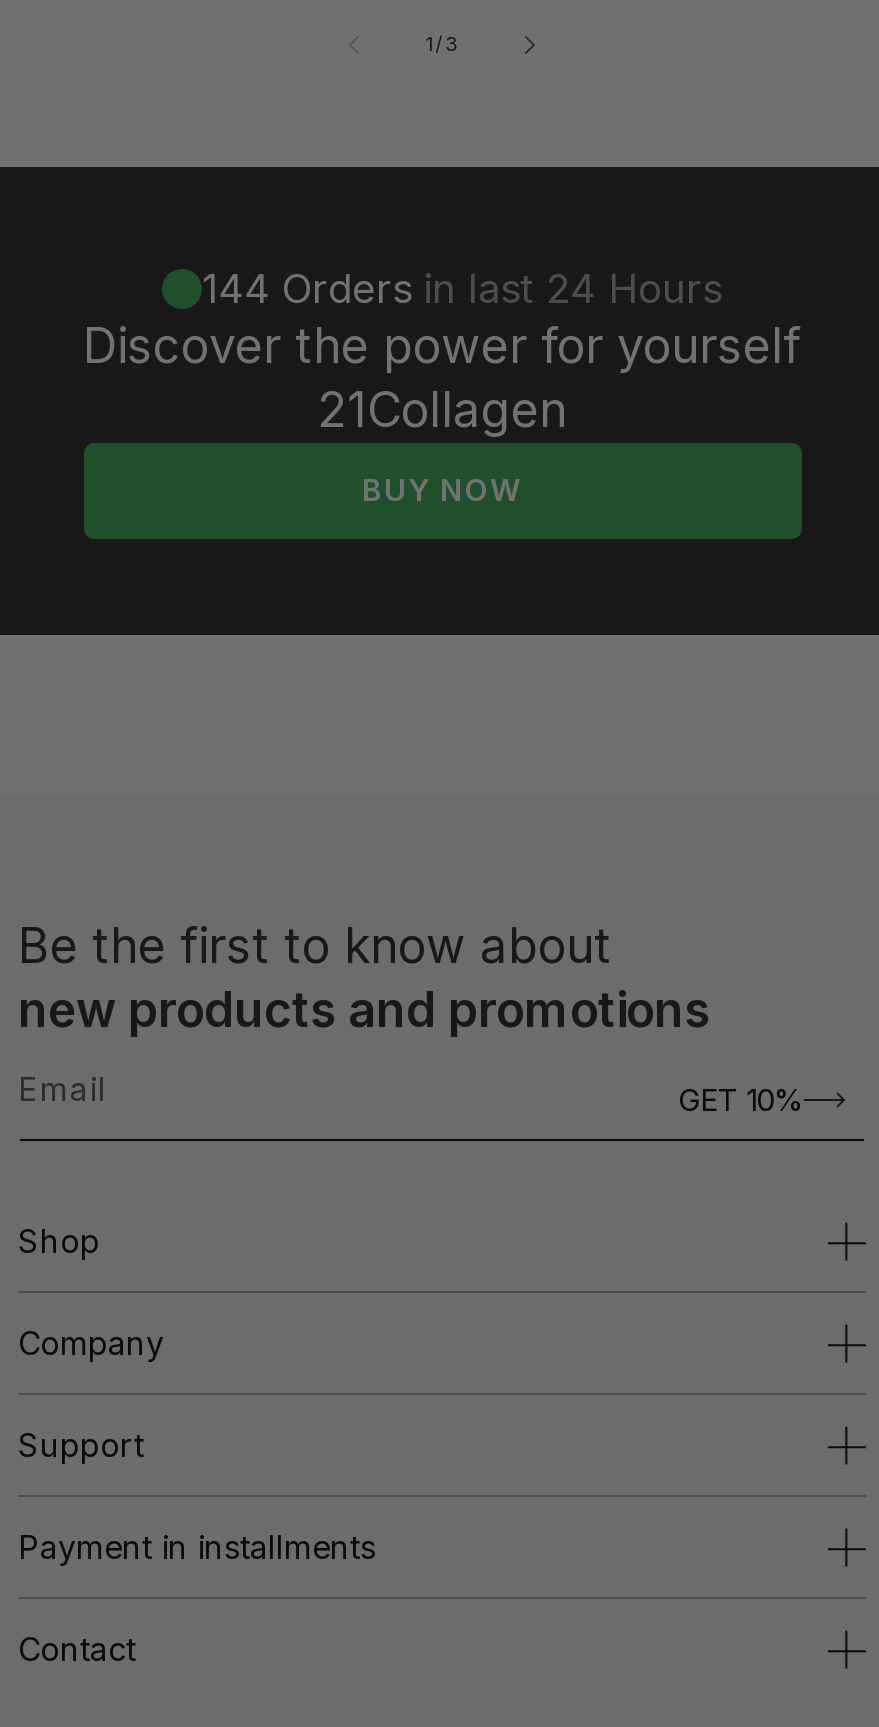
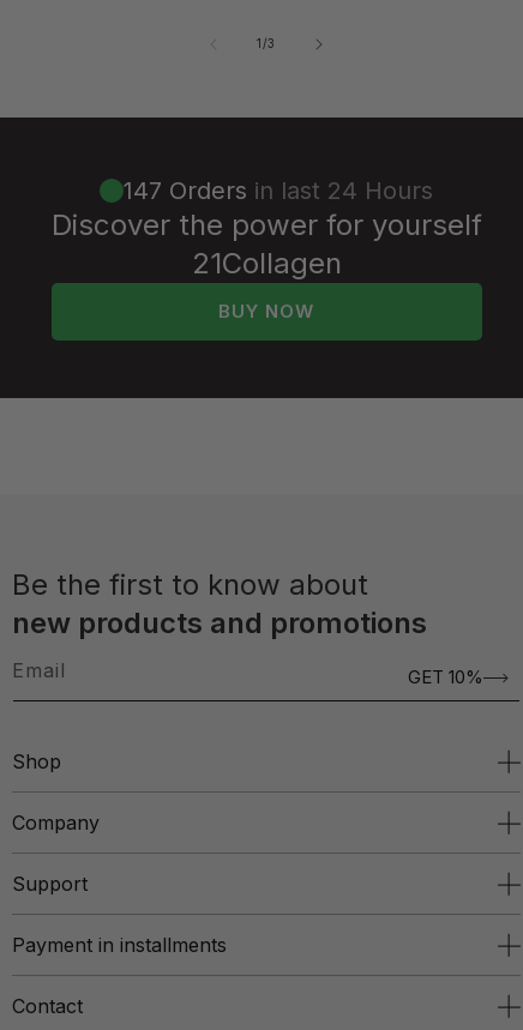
- 144 Orders in last 24 Hours
+ 147 Orders in last 24 Hours
